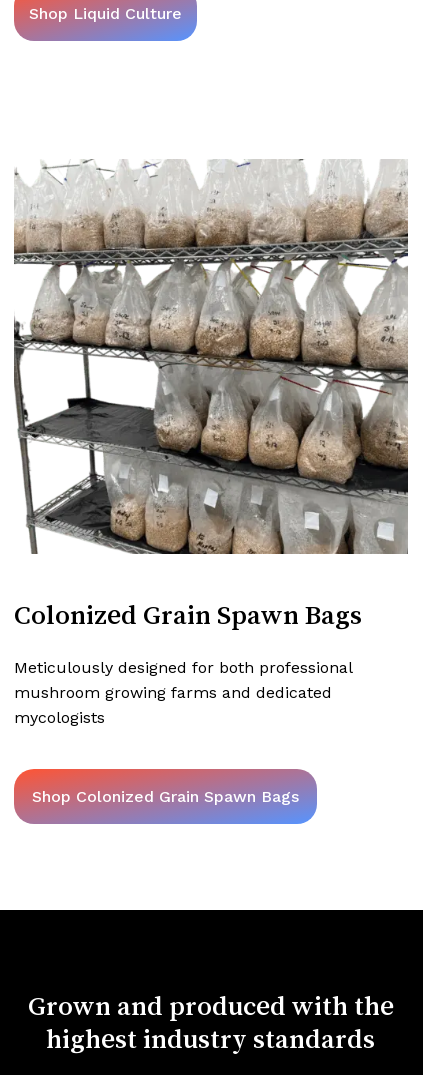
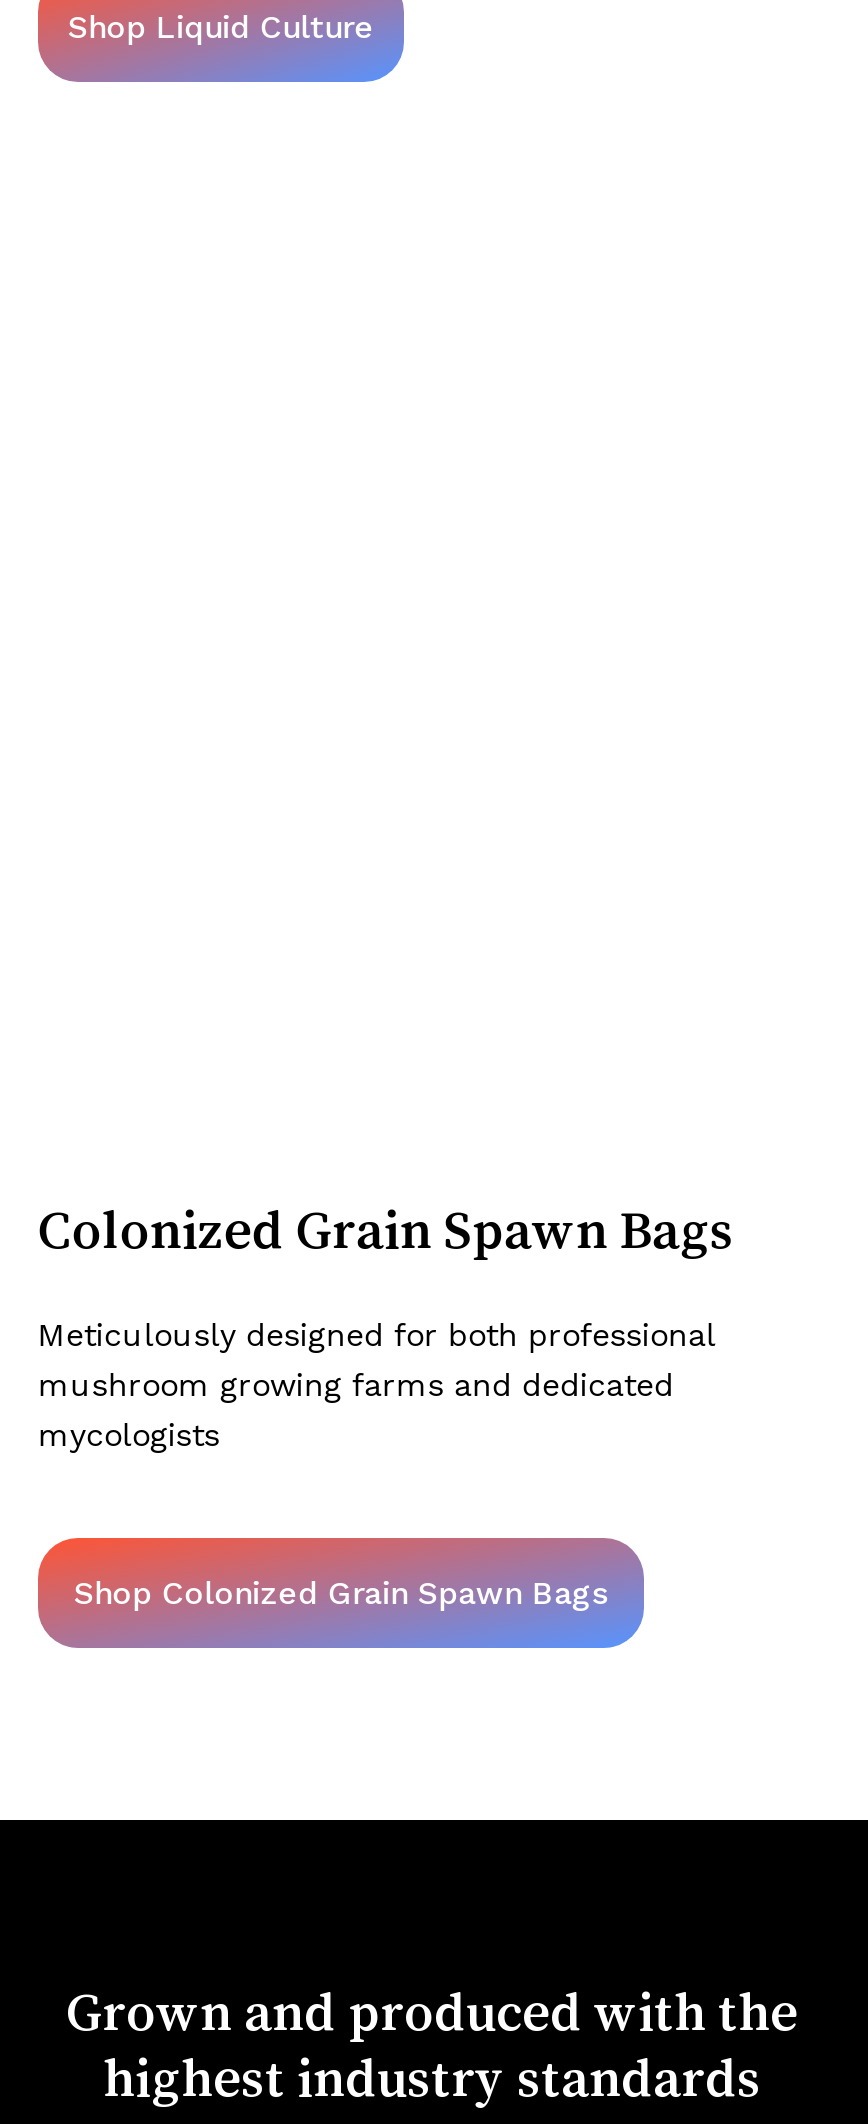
- [image]
